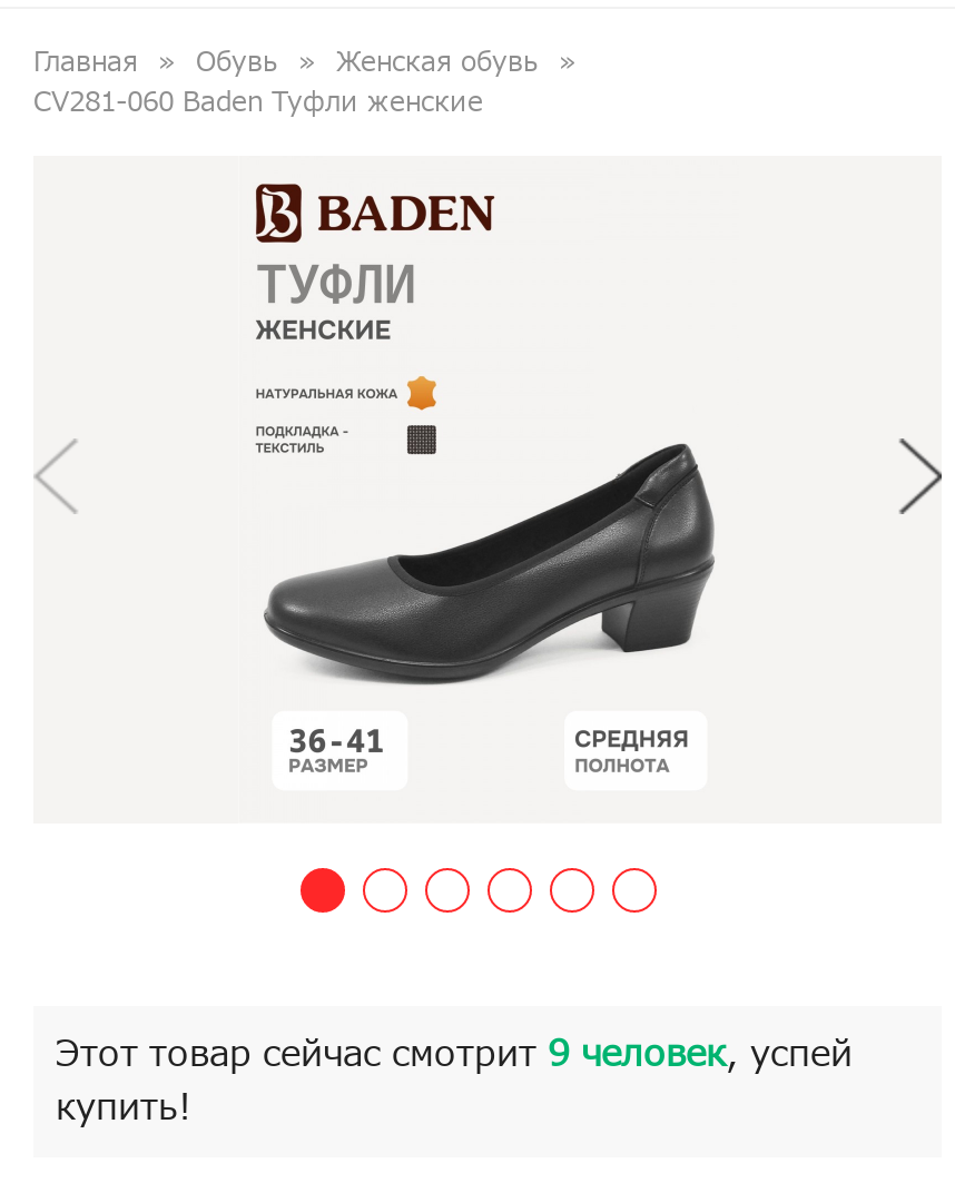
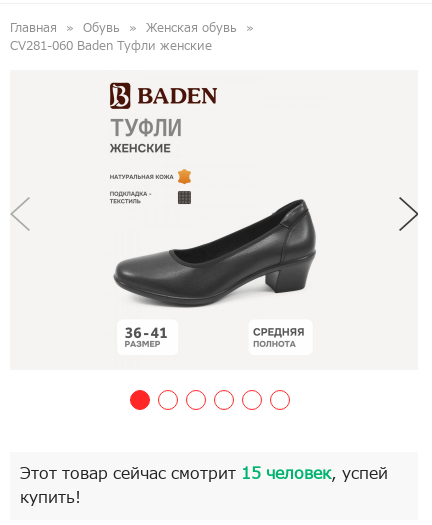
- Этот товар сейчас смотрит 9 человек, успей
+ Этот товар сейчас смотрит 15 человек, успей
